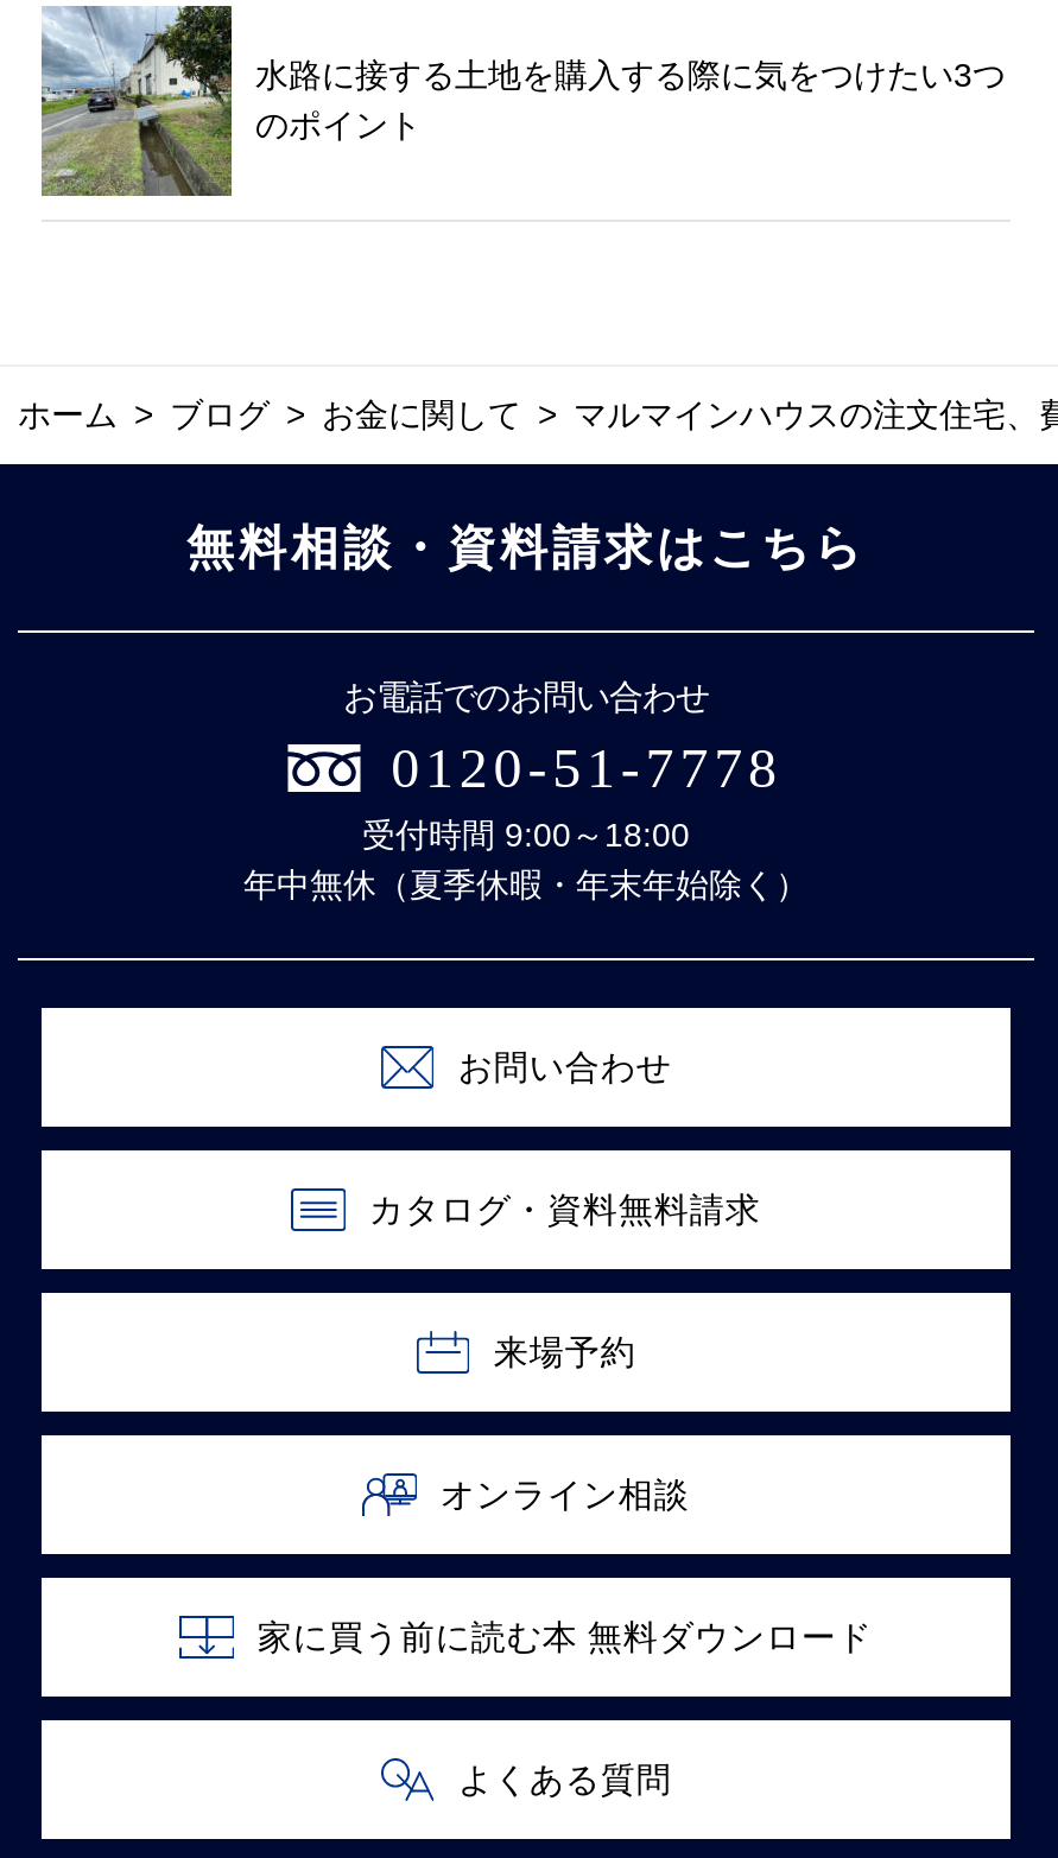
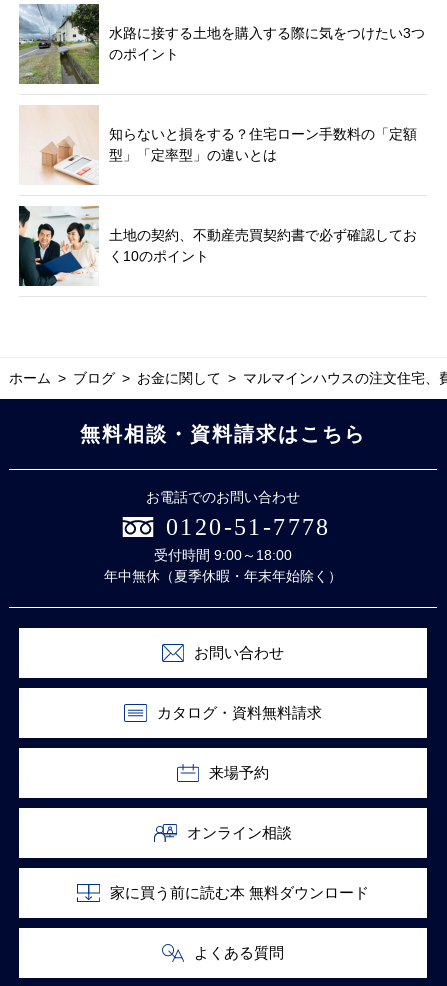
+ [image]
+ 土地の契約、不動産売買契約書で必ず確認してお
+ く10のポイント

+ [image]
+ 知らないと損をする？住宅ローン手数料の「定額
+ 型」「定率型」の違いとは
